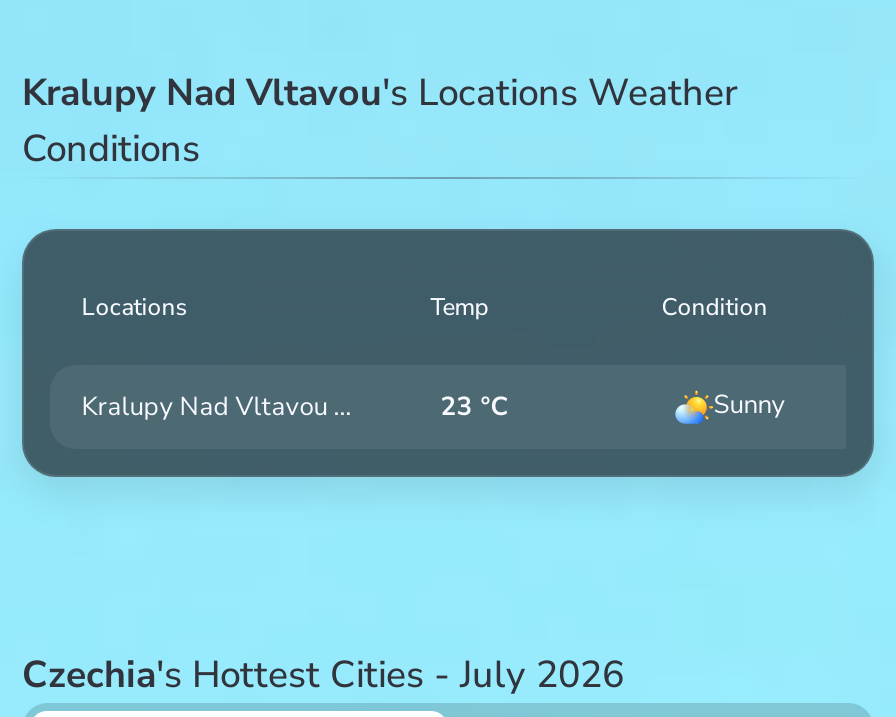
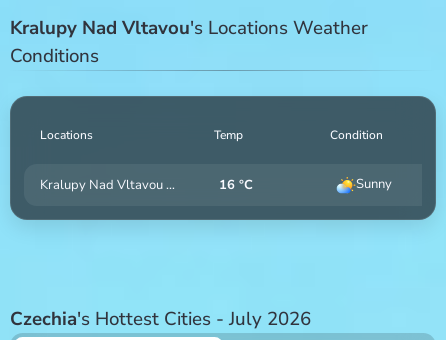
- 23 °C
+ 16 °C
